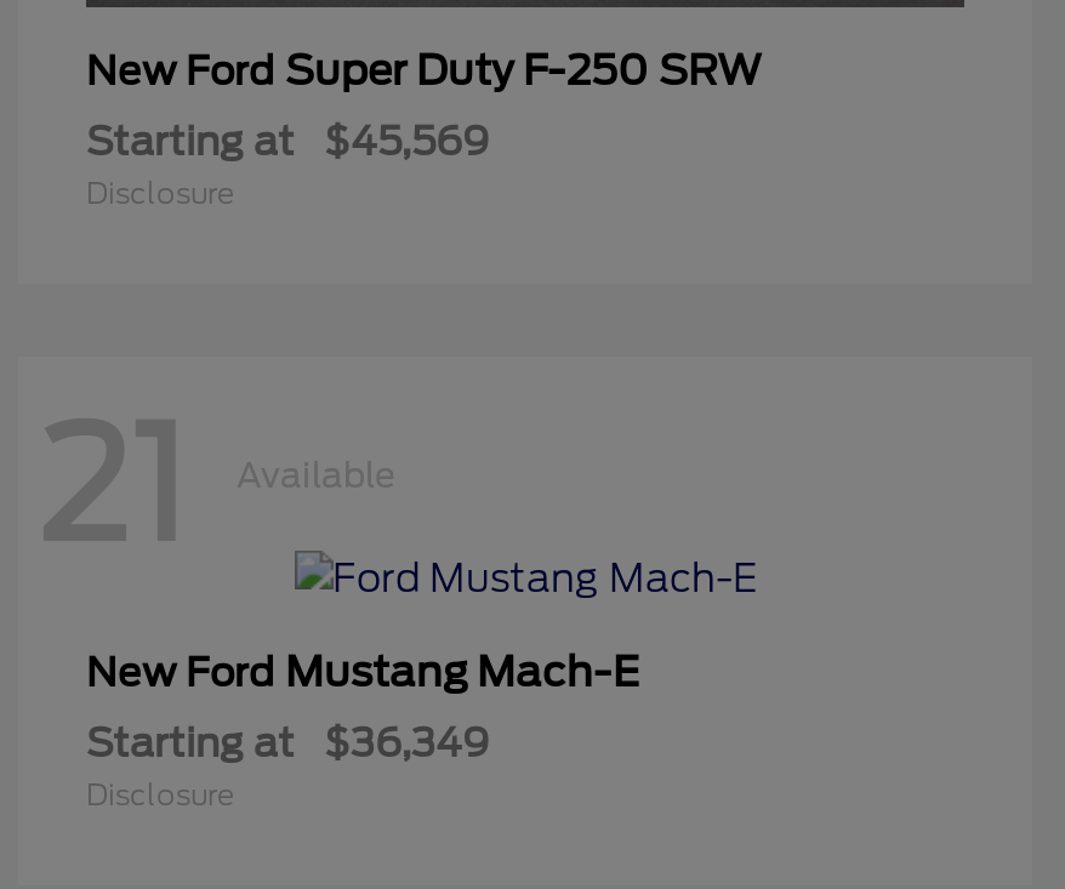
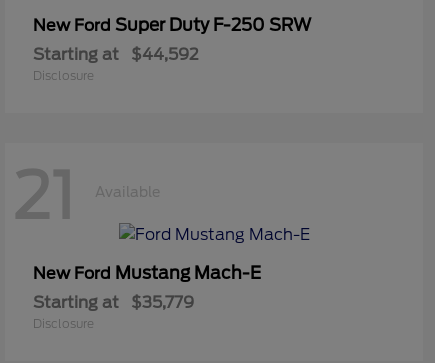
- Starting at $45,569
+ Starting at $44,592

- Starting at $36,349
+ Starting at $35,779
